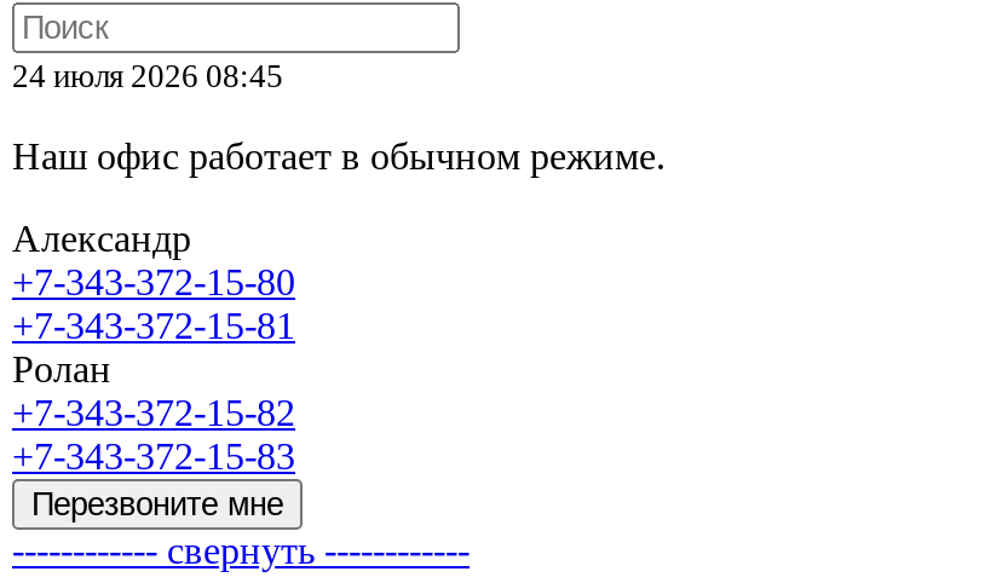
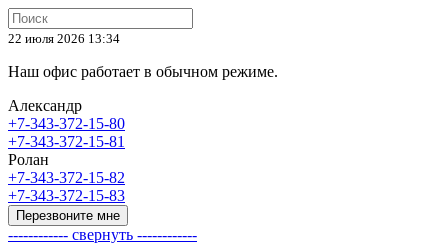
- 24 июля 2026 08:45
+ 22 июля 2026 13:34
